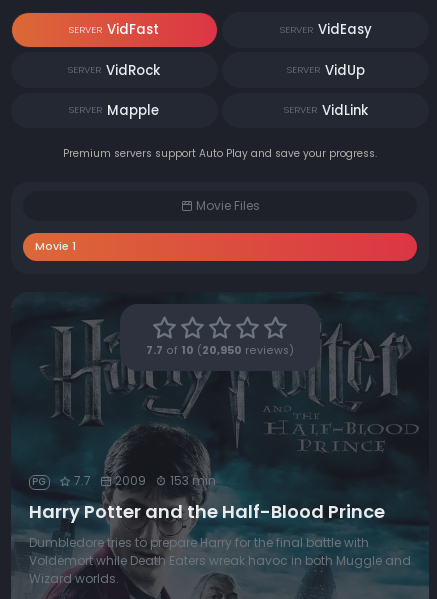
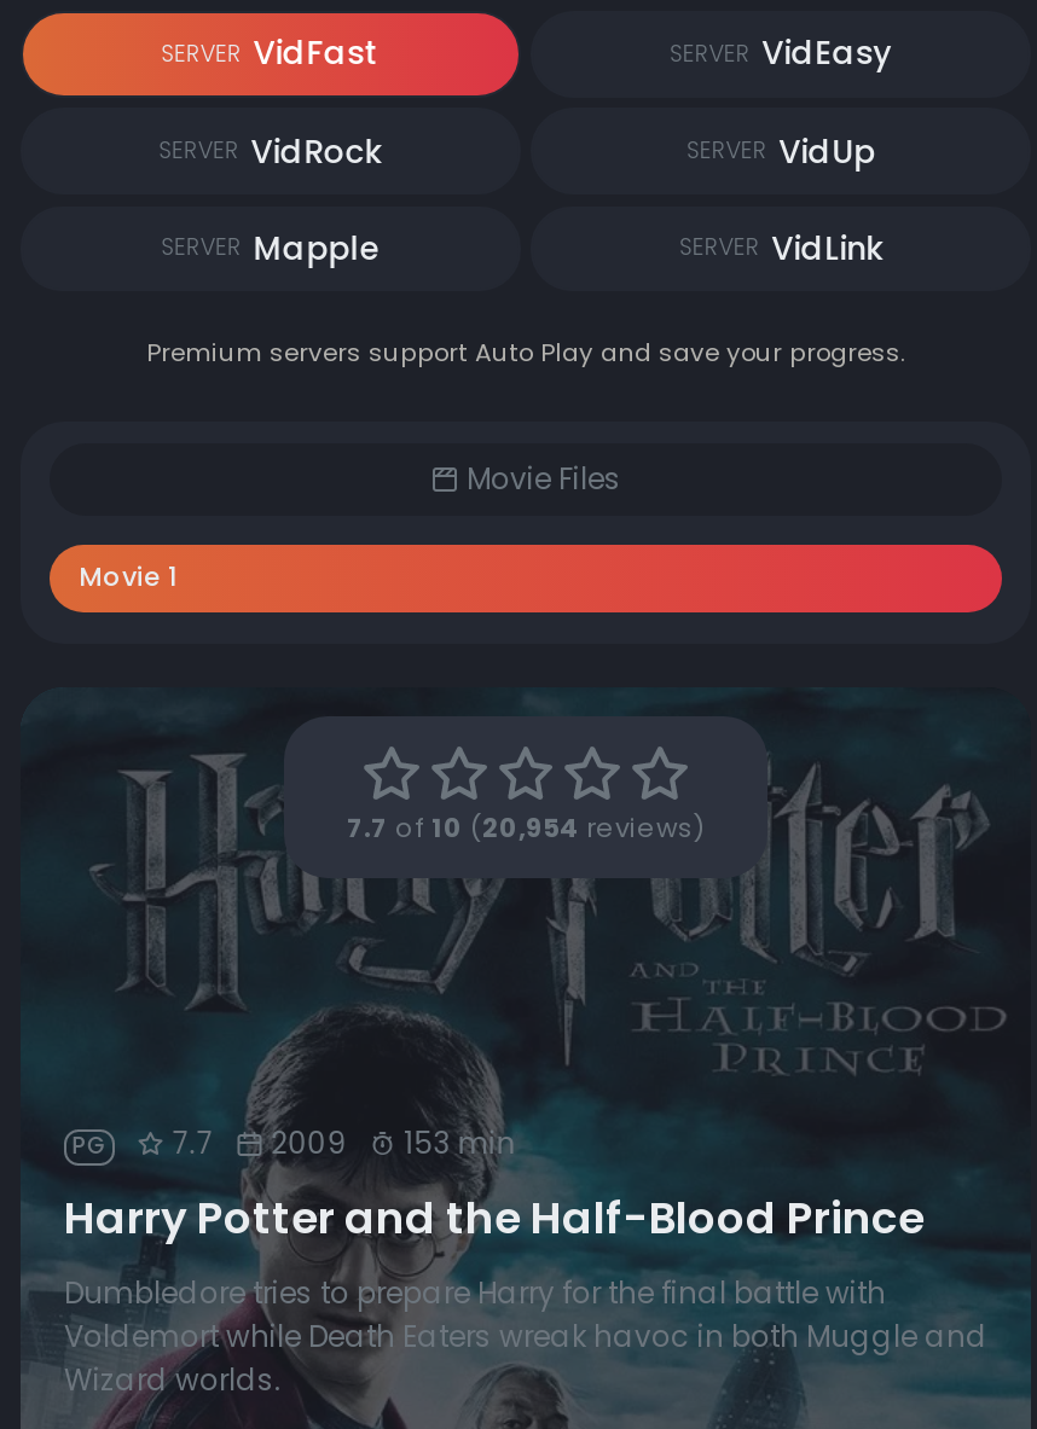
- 7.7 of 10 (20,950 reviews)
+ 7.7 of 10 (20,954 reviews)
